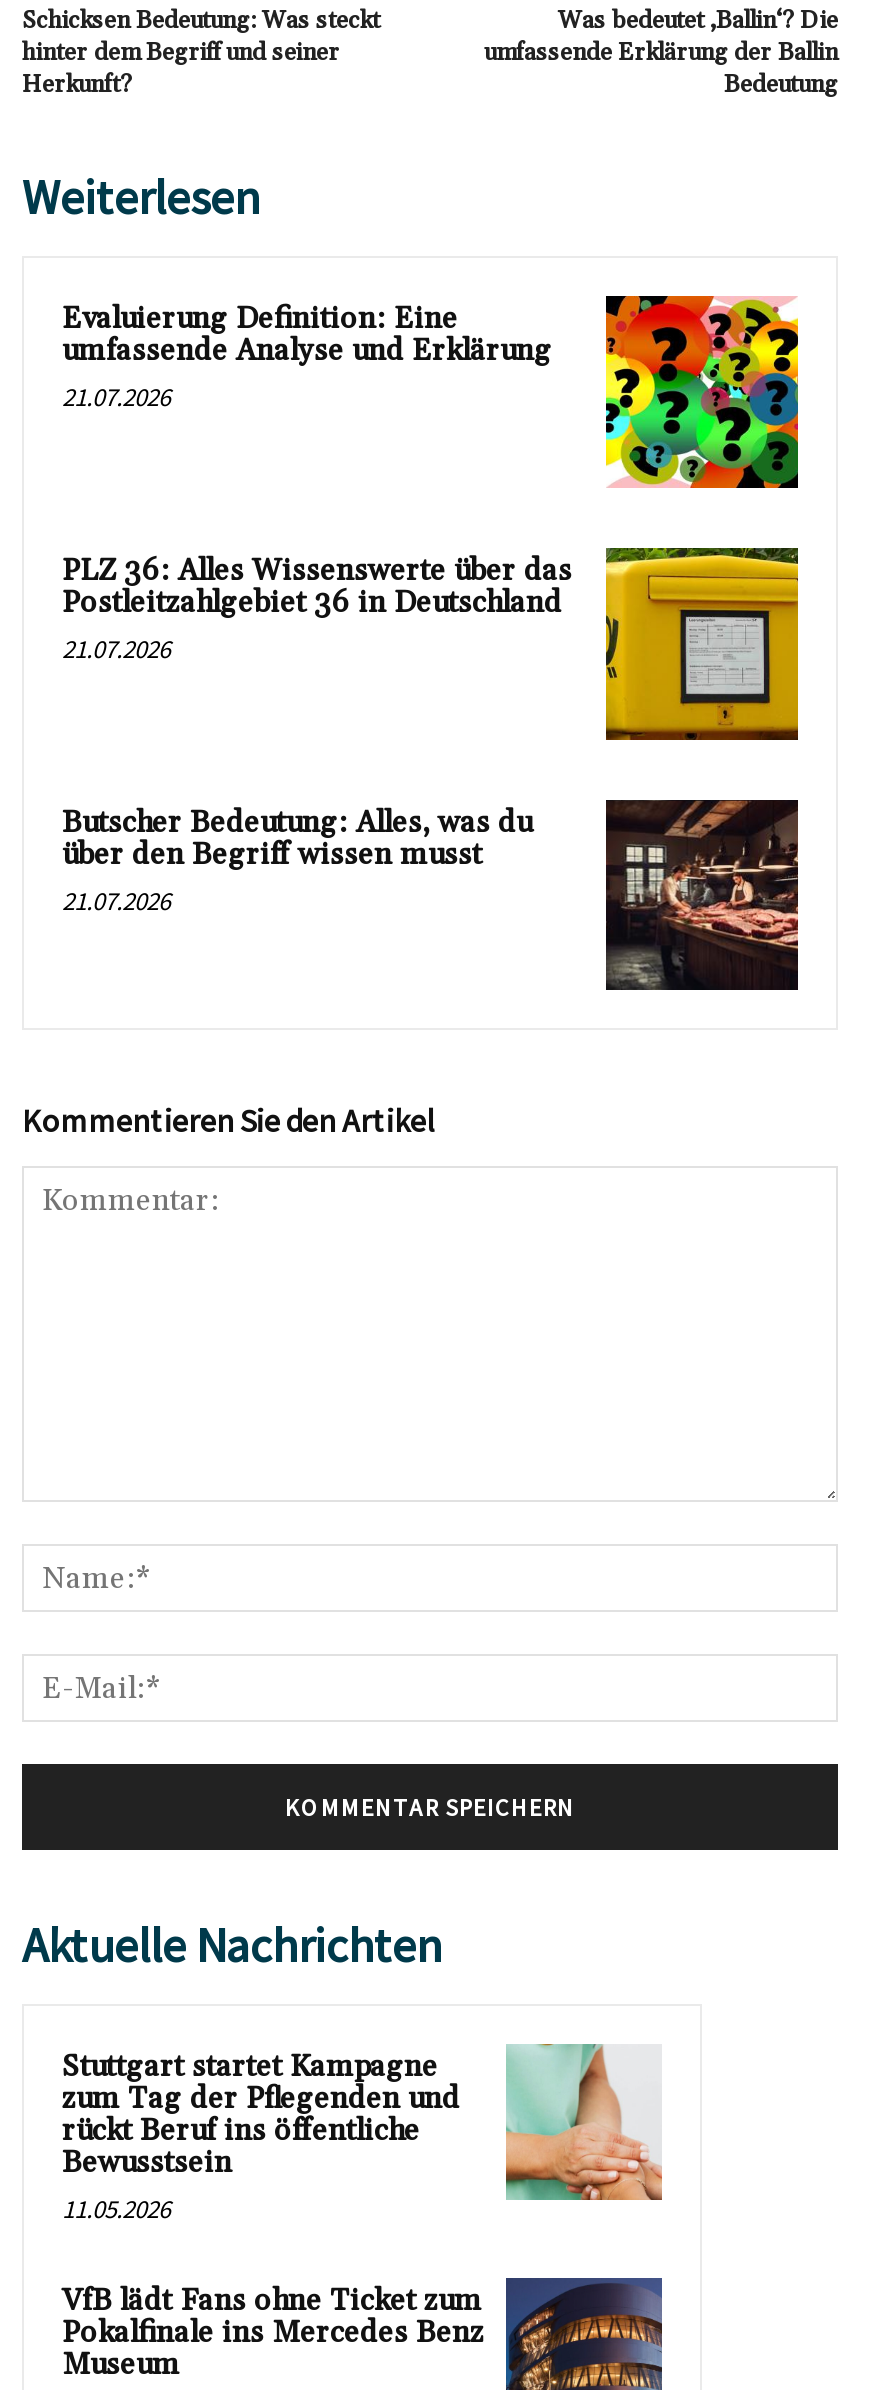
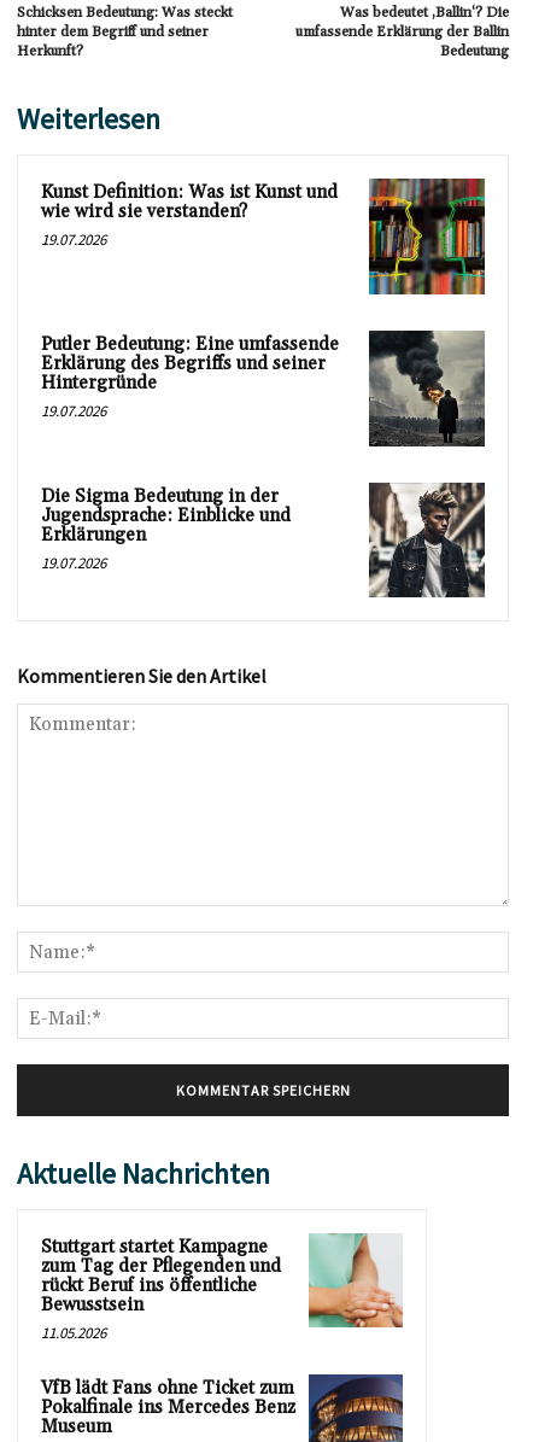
- [image]
- Evaluierung Definition: Eine
- umfassende Analyse und Erklärung
- 21.07.2026
+ [image]
+ Kunst Definition: Was ist Kunst und
+ wie wird sie verstanden?
+ 19.07.2026

- [image]
- PLZ 36: Alles Wissenswerte über das
- Postleitzahlgebiet 36 in Deutschland
- 21.07.2026
+ [image]
+ Putler Bedeutung: Eine umfassende
+ Erklärung des Begriffs und seiner
+ Hintergründe
+ 19.07.2026

- Butscher Bedeutung: Alles, was du
- über den Begriff wissen musst
- 21.07.2026
+ Die Sigma Bedeutung in der
+ Jugendsprache: Einblicke und
+ Erklärungen
+ 19.07.2026

- [image]
+ [image]
